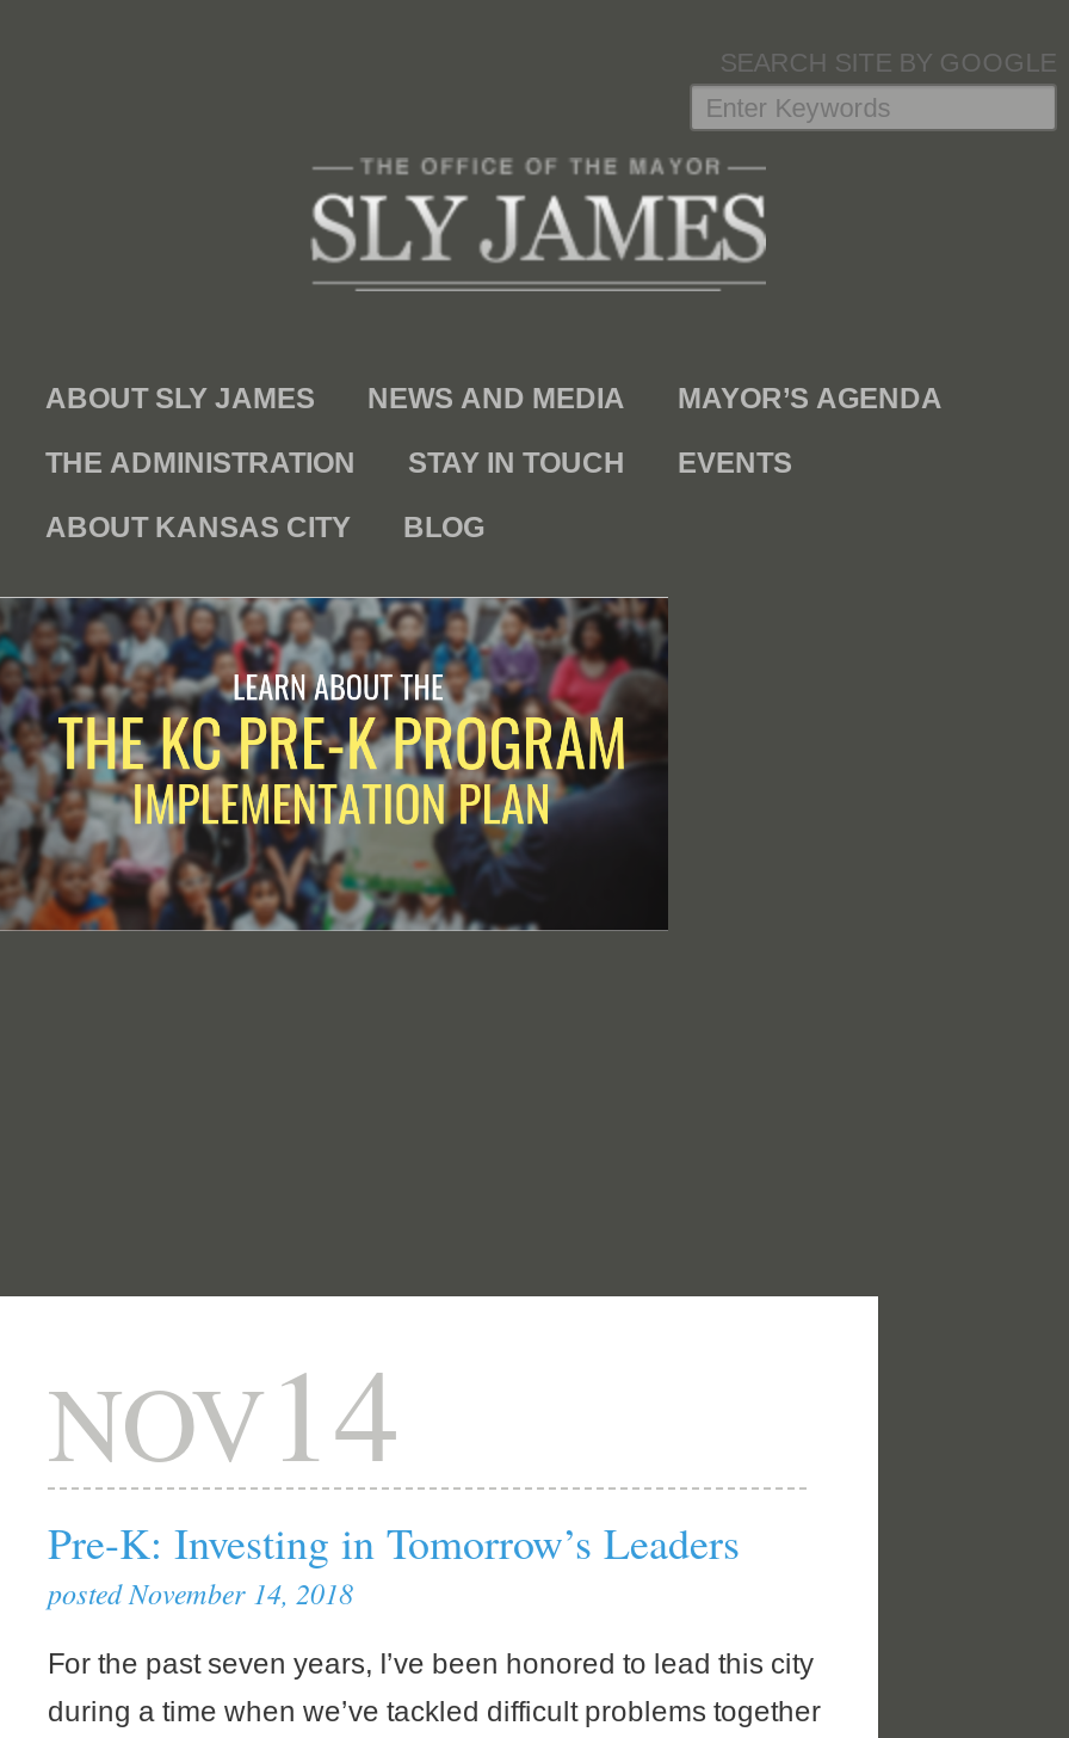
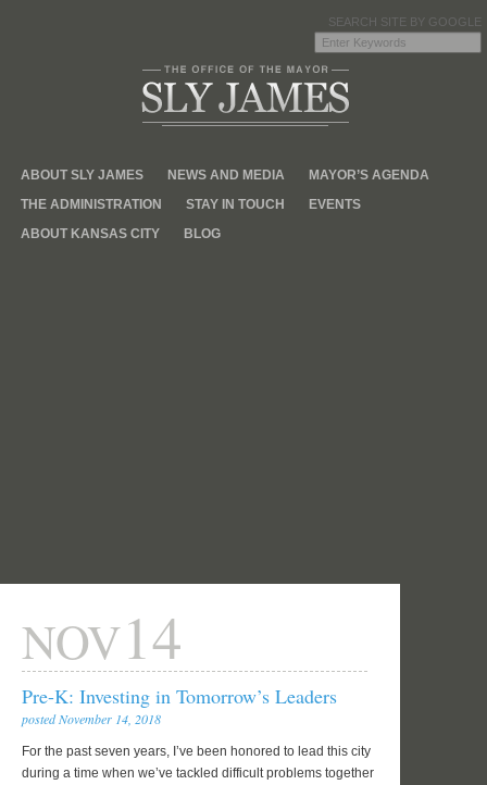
- [image]
